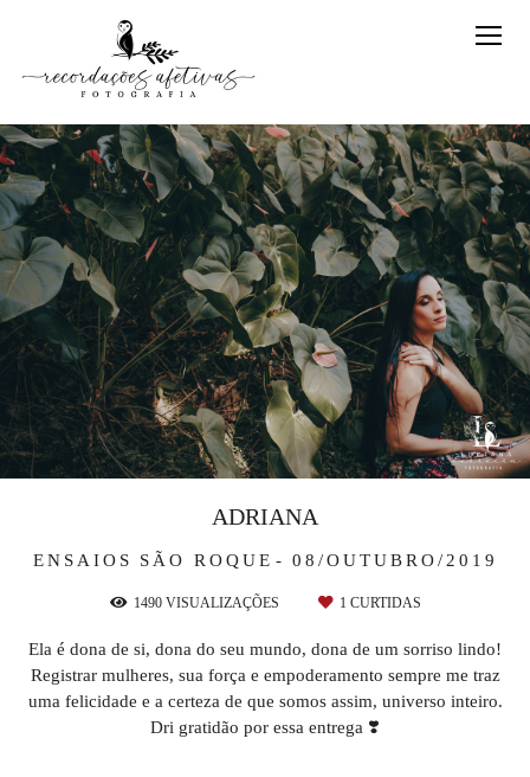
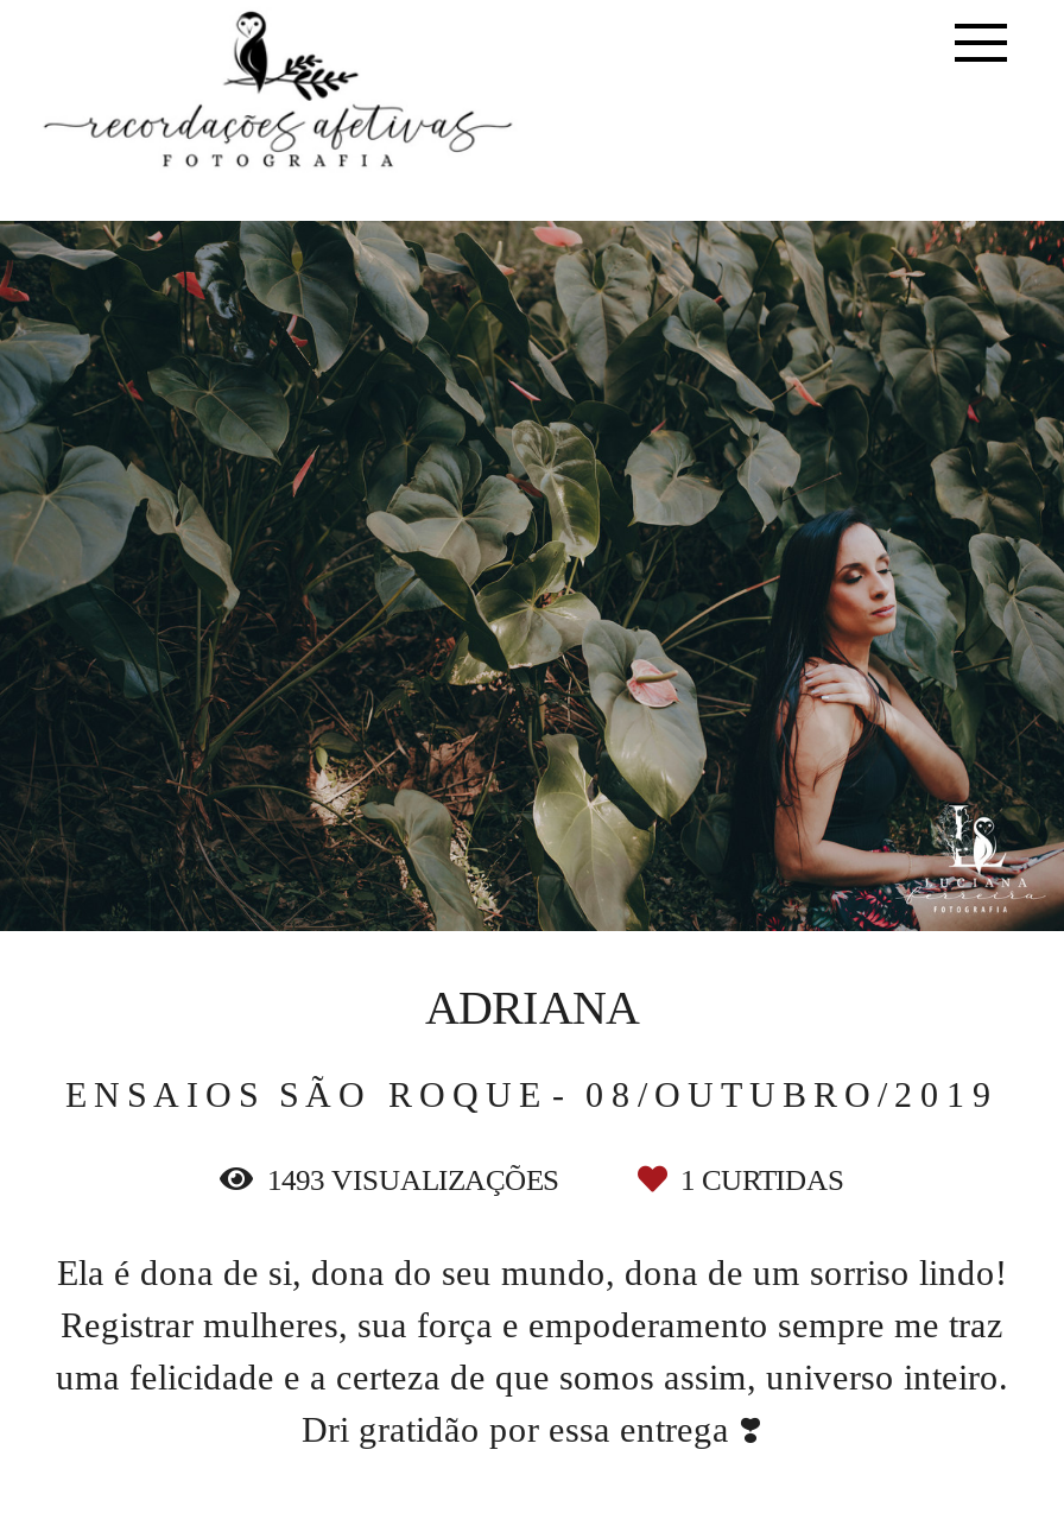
- 1490 VISUALIZAÇÕES
+ 1493 VISUALIZAÇÕES
